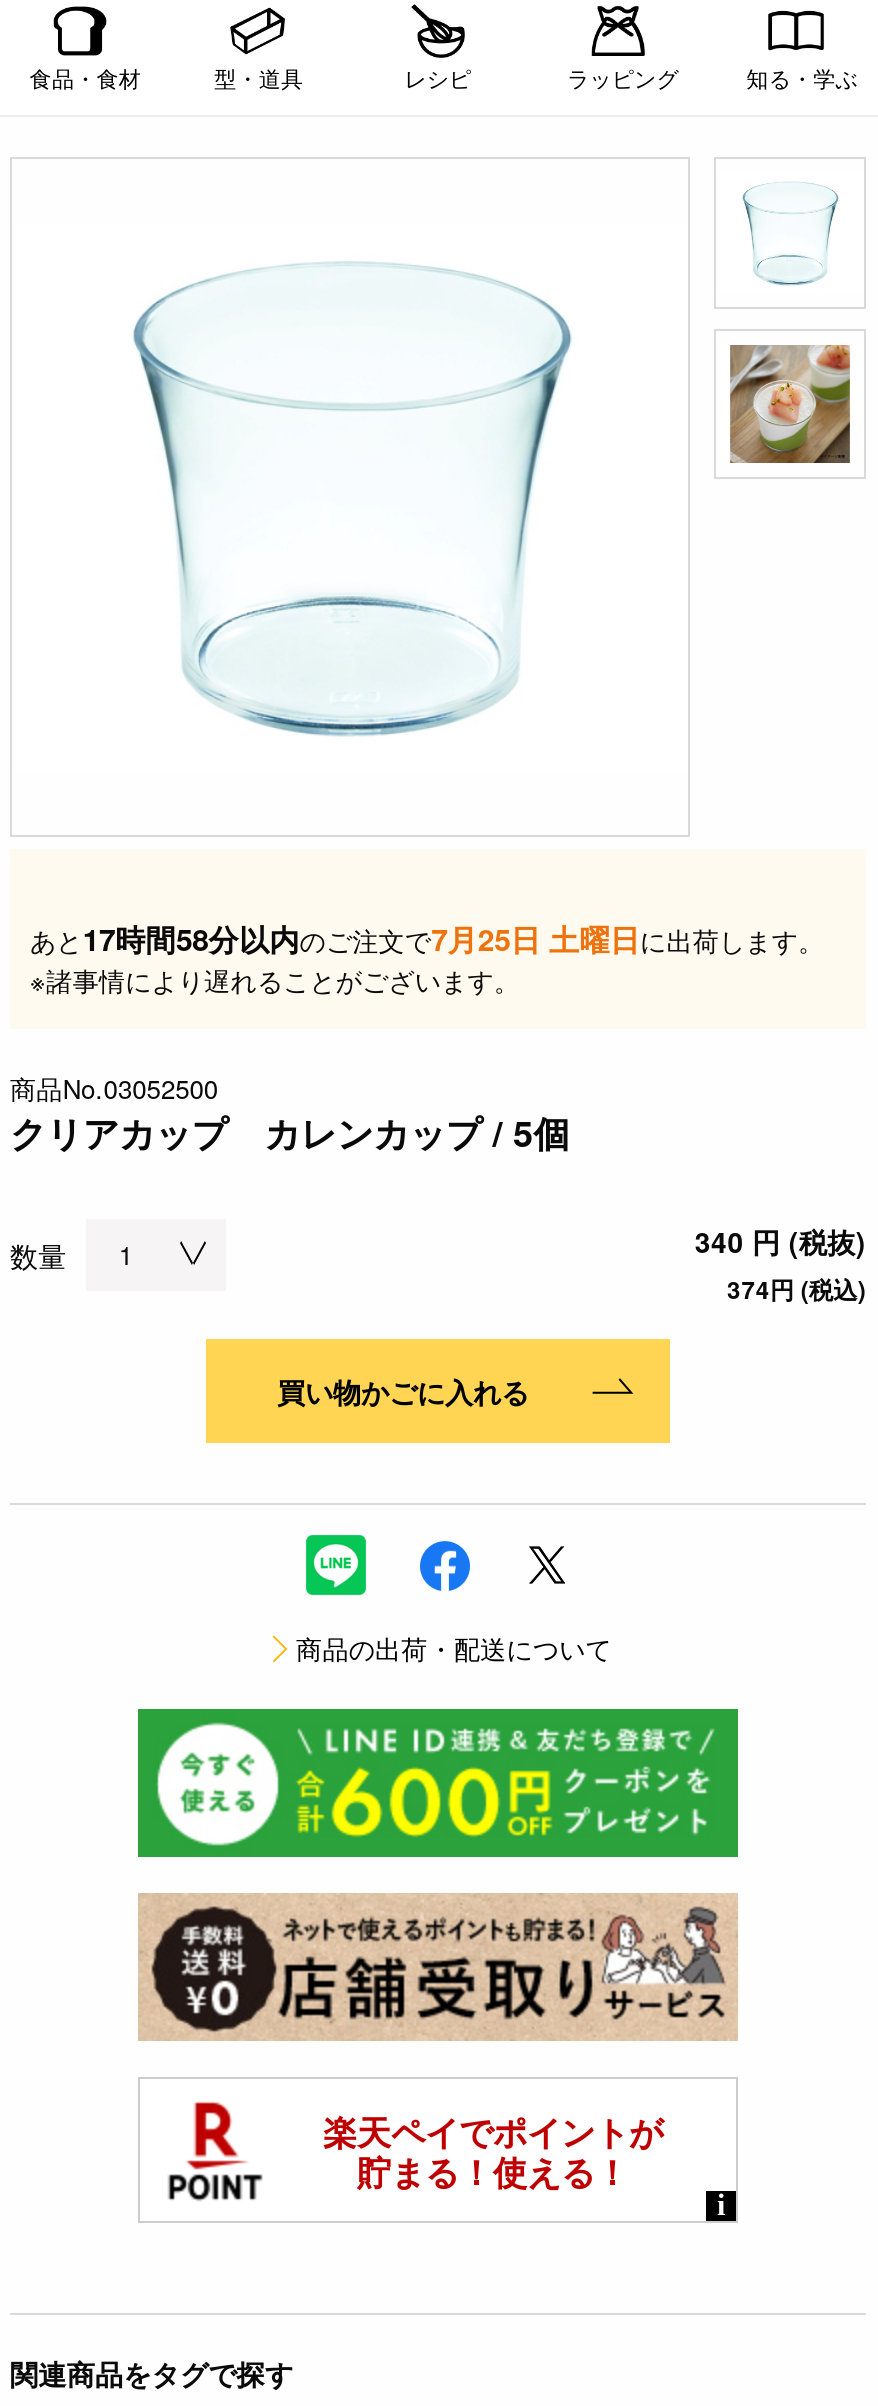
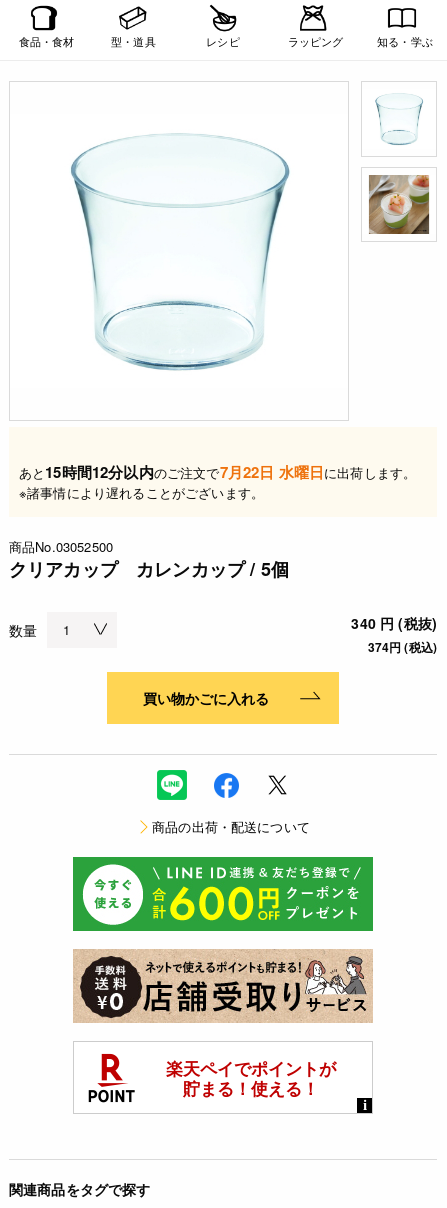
- あと17時間58分以内のご注文で7月25日 土曜日に出荷します。
+ あと15時間12分以内のご注文で7月22日 水曜日に出荷します。
